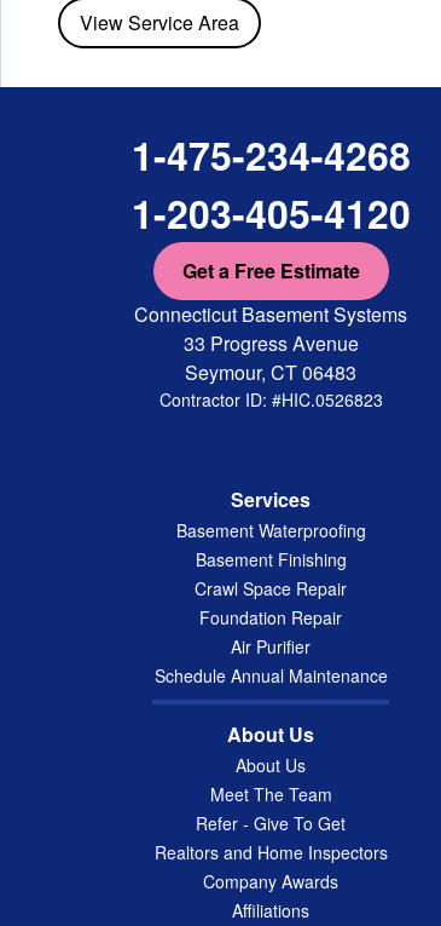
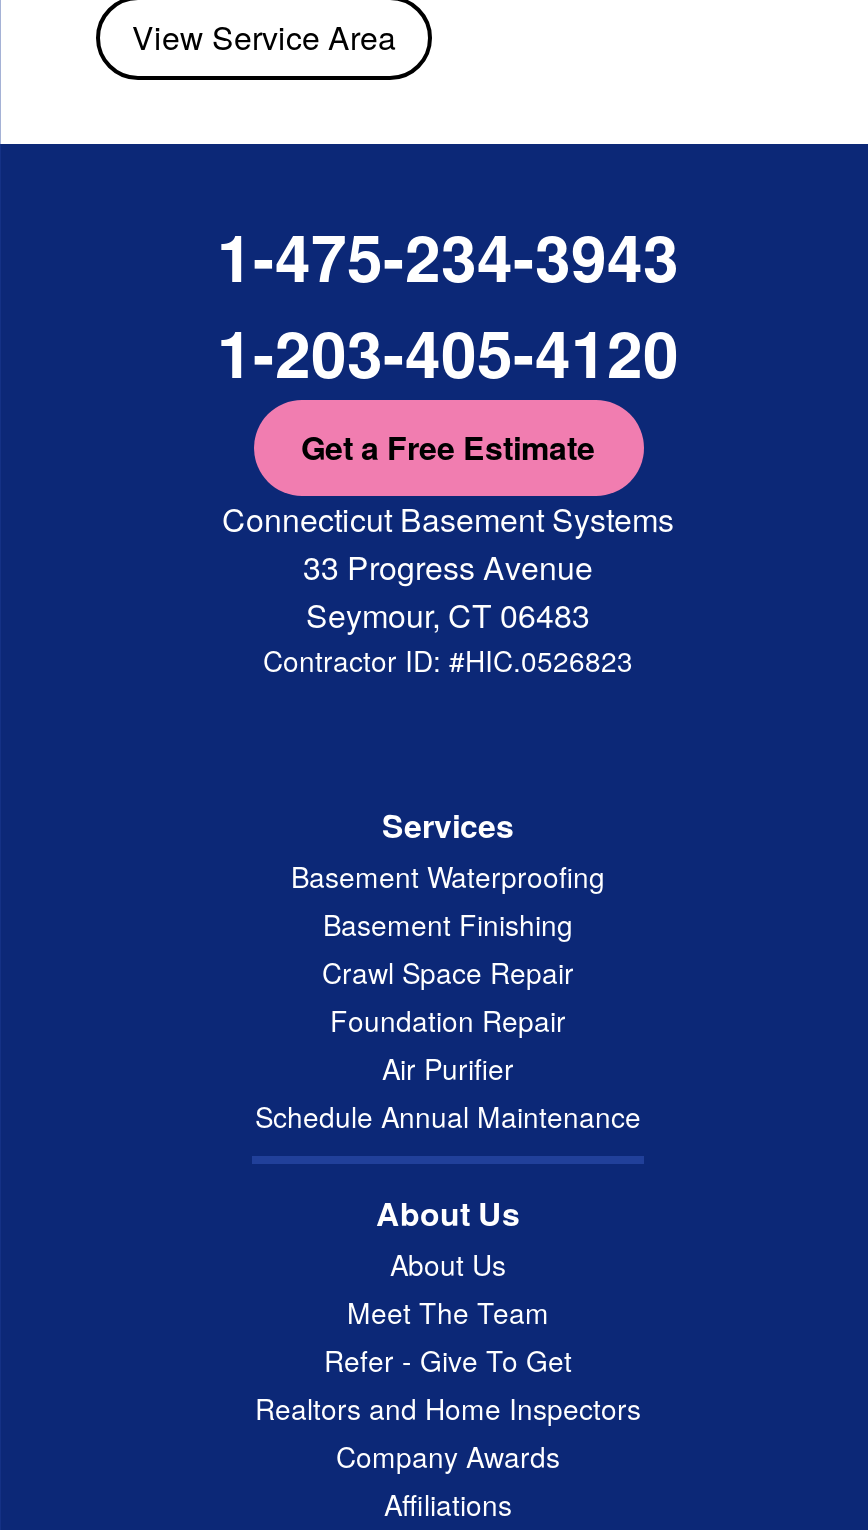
- 1-475-234-4268
+ 1-475-234-3943
